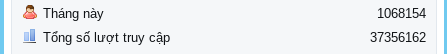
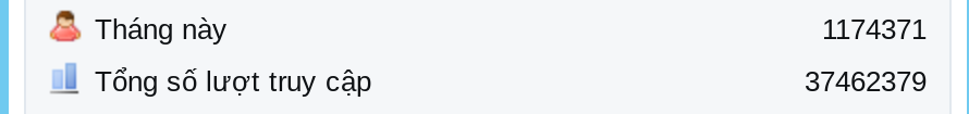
- 1068154
+ 1174371

- 37356162
+ 37462379
